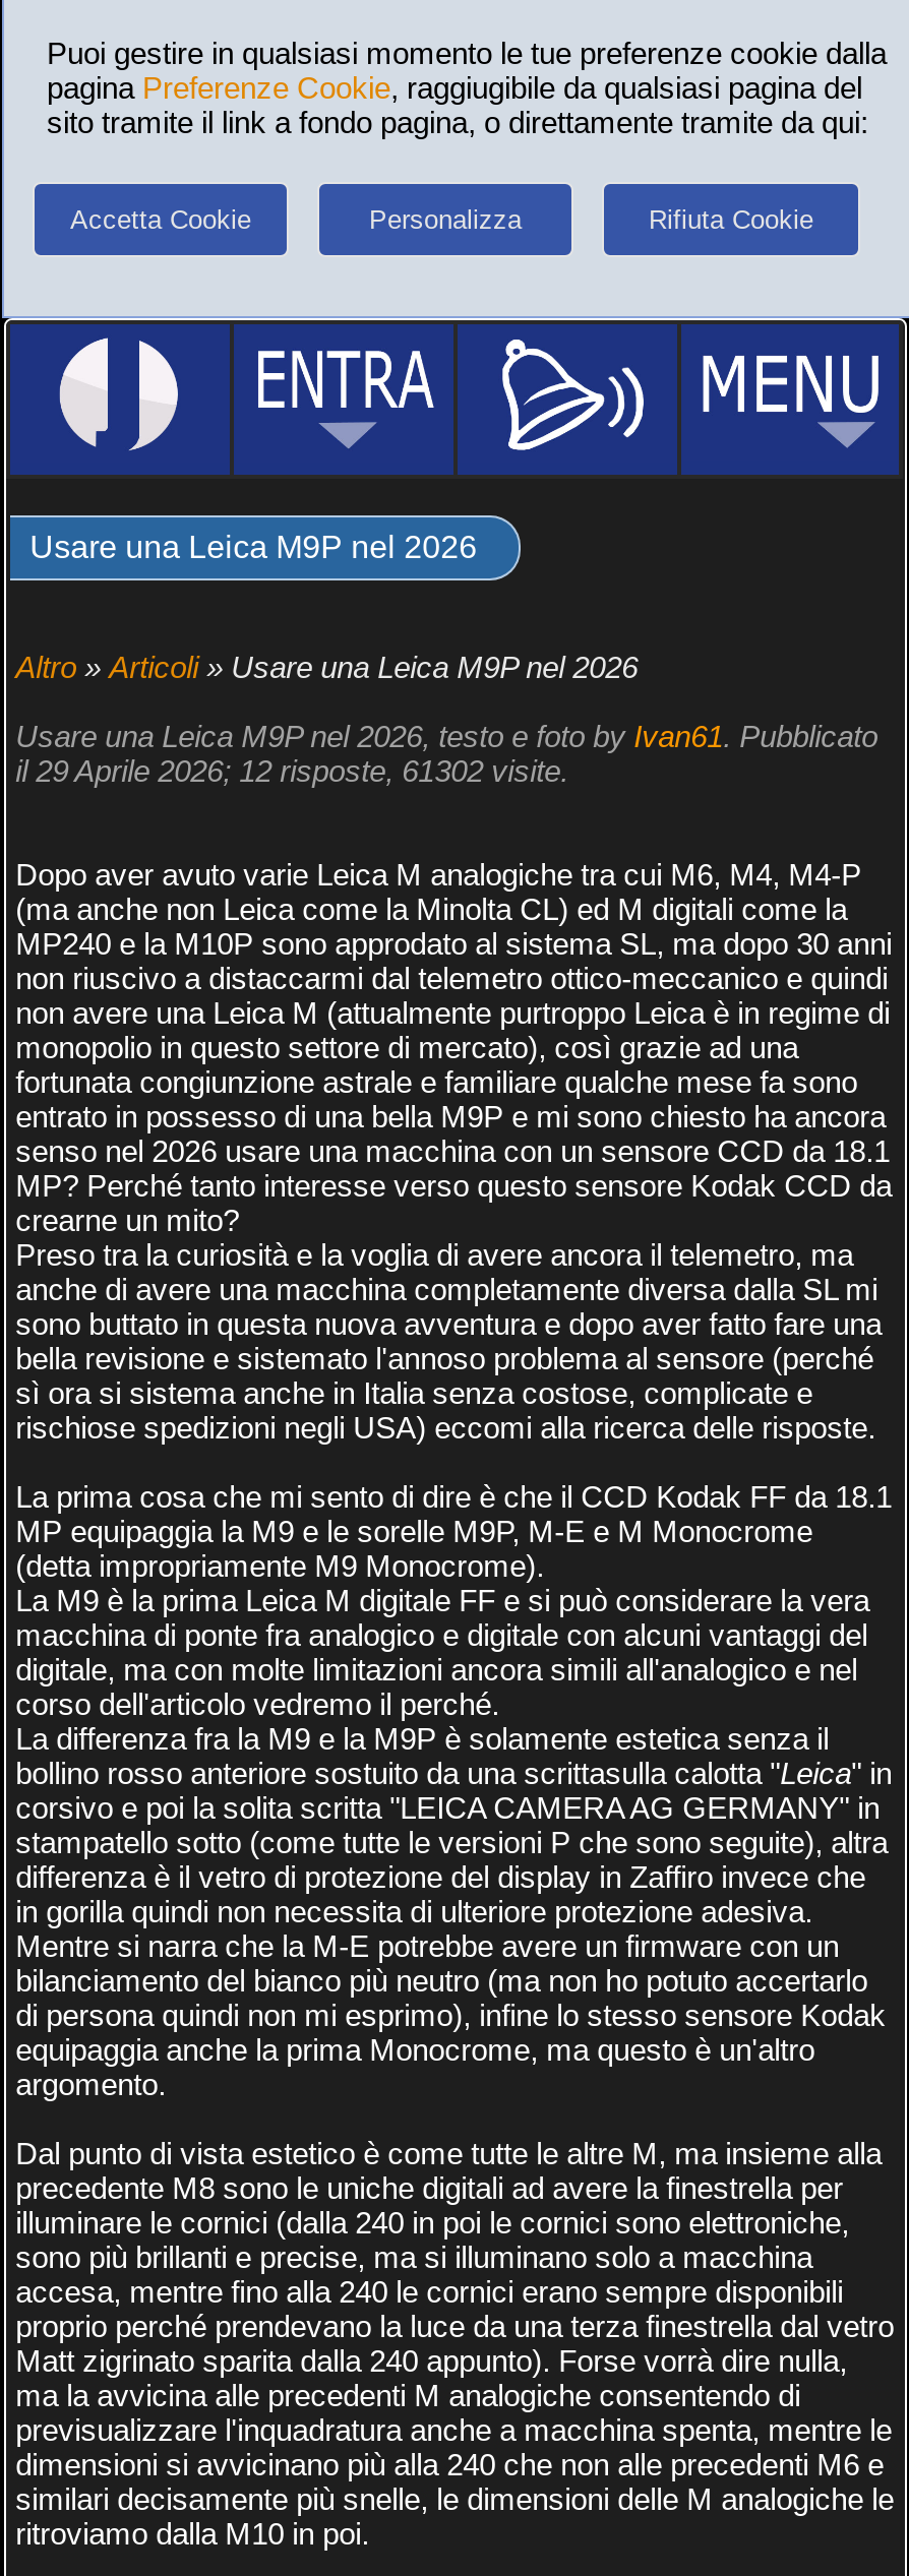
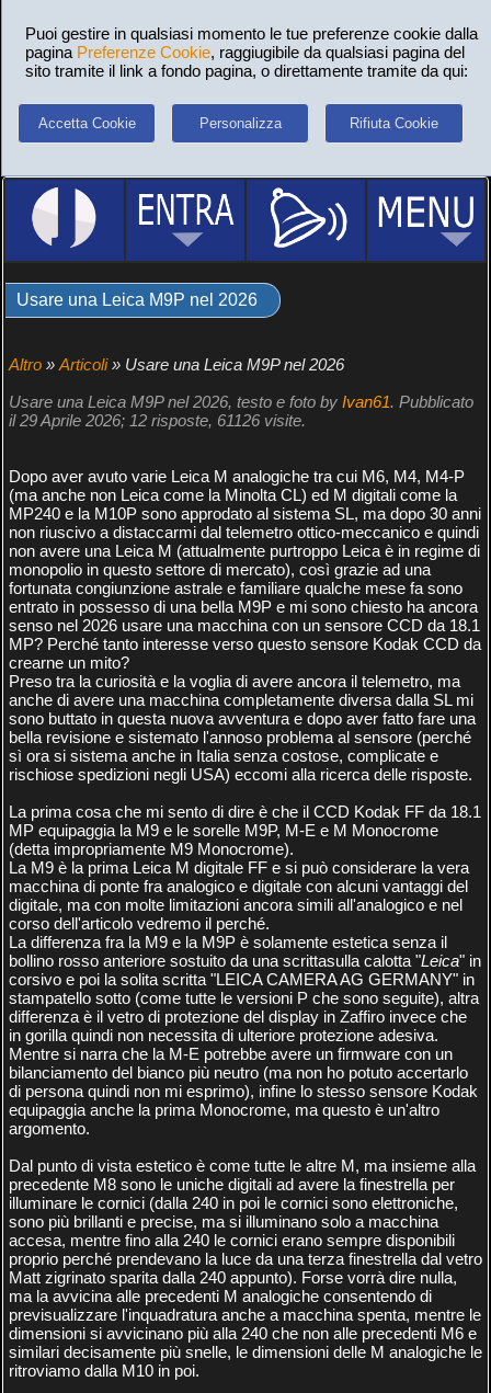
- il 29 Aprile 2026; 12 risposte, 61302 visite.
+ il 29 Aprile 2026; 12 risposte, 61126 visite.
